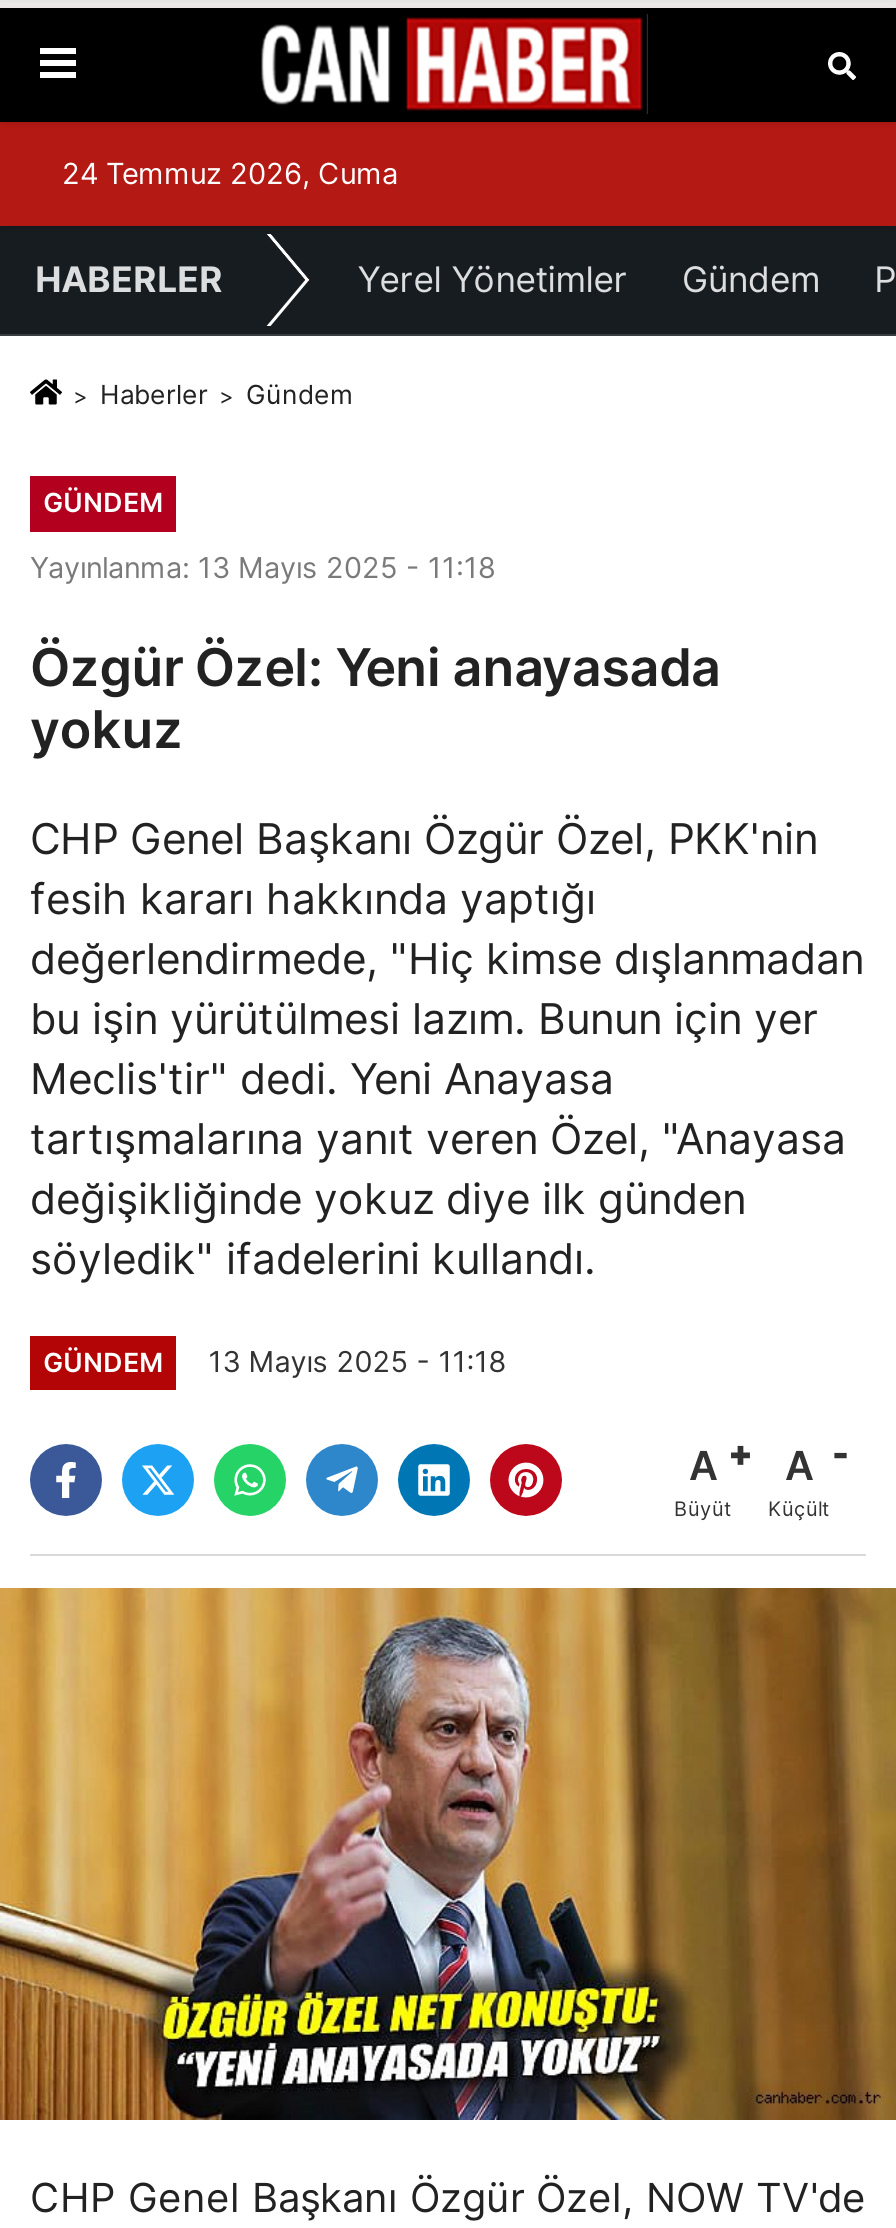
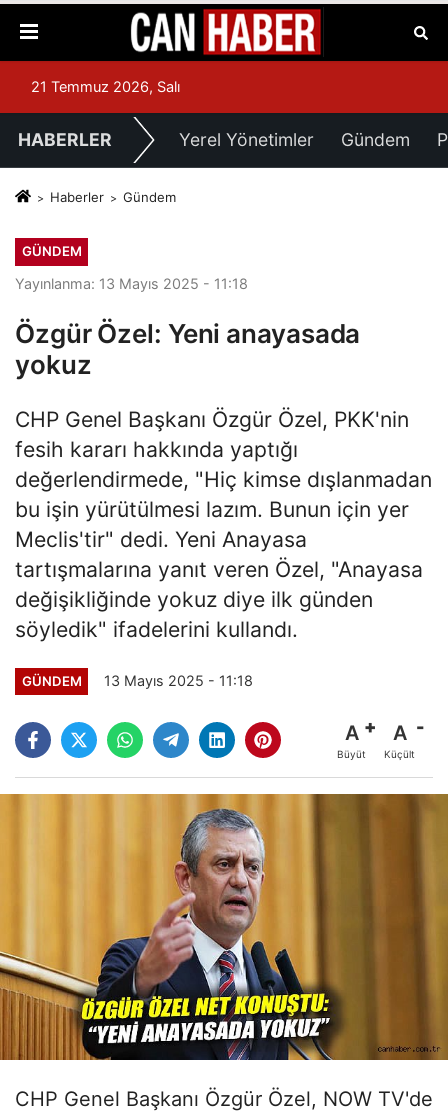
- 24 Temmuz 2026, Cuma
+ 21 Temmuz 2026, Salı
